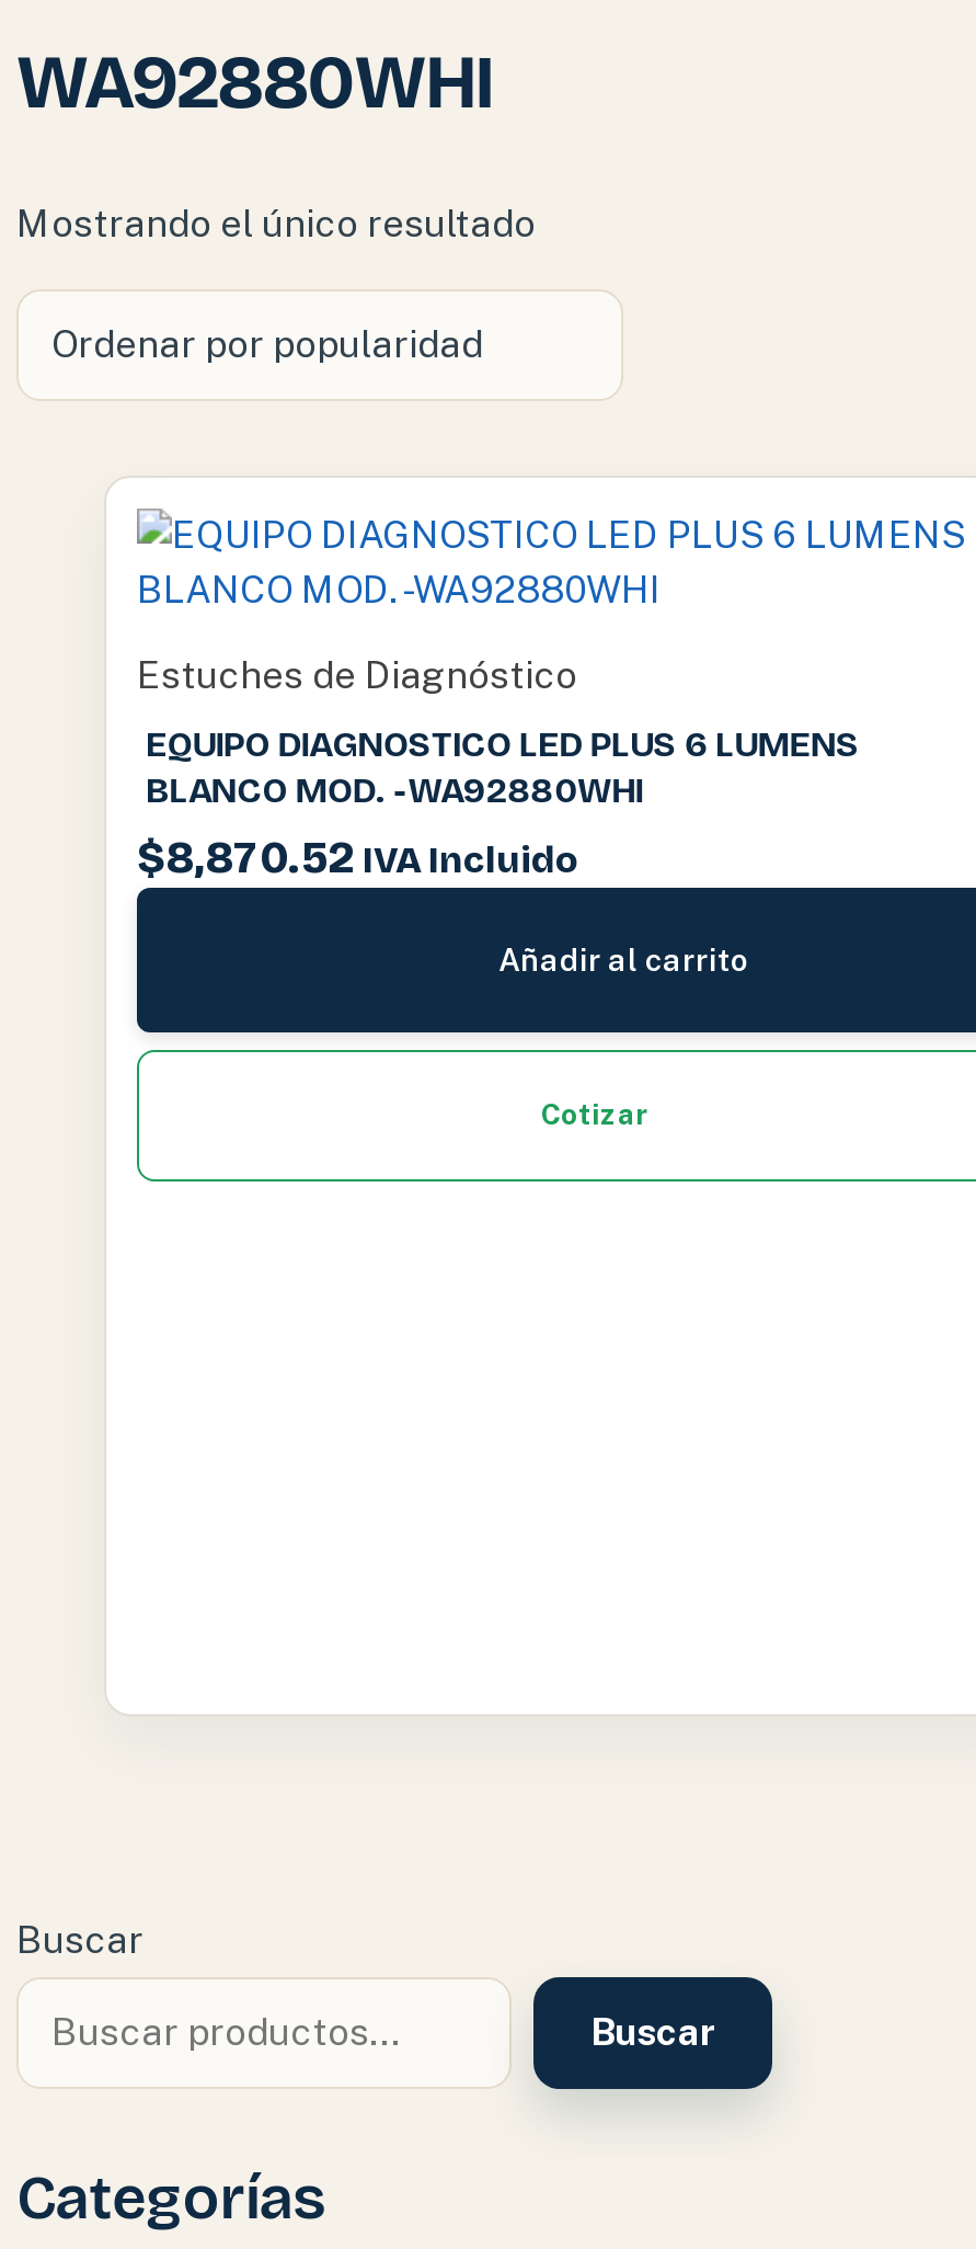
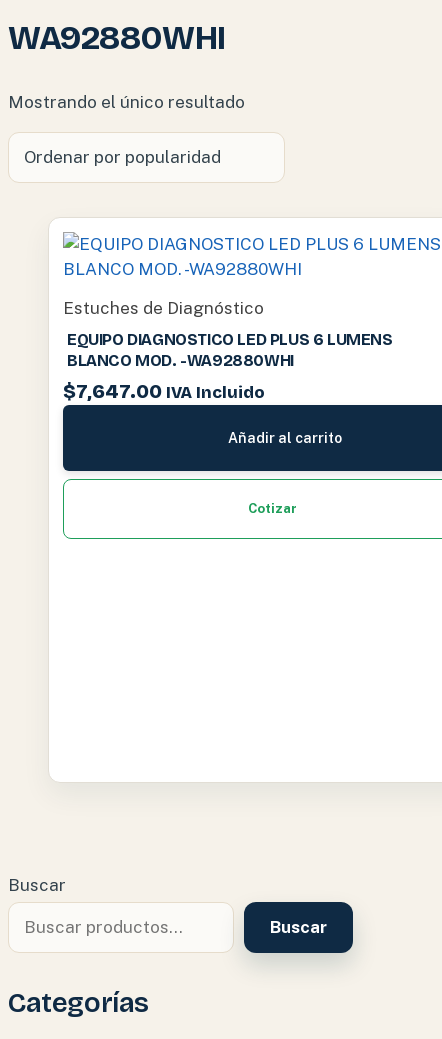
- $8,870.52 IVA Incluido
+ $7,647.00 IVA Incluido
